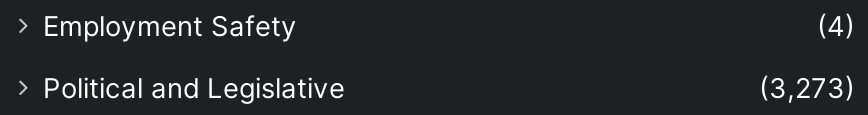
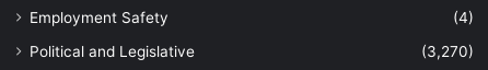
- (3,273)
+ (3,270)
